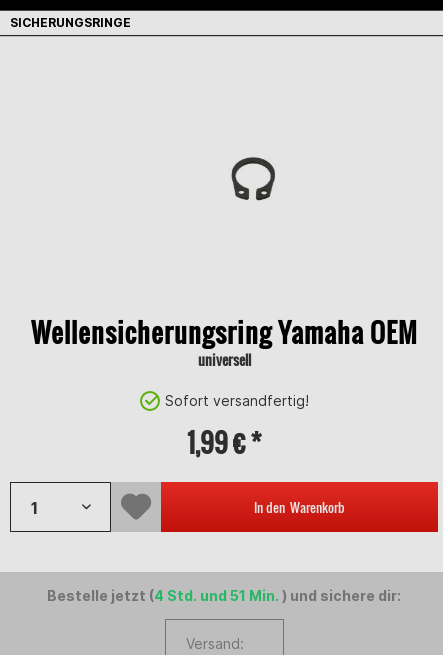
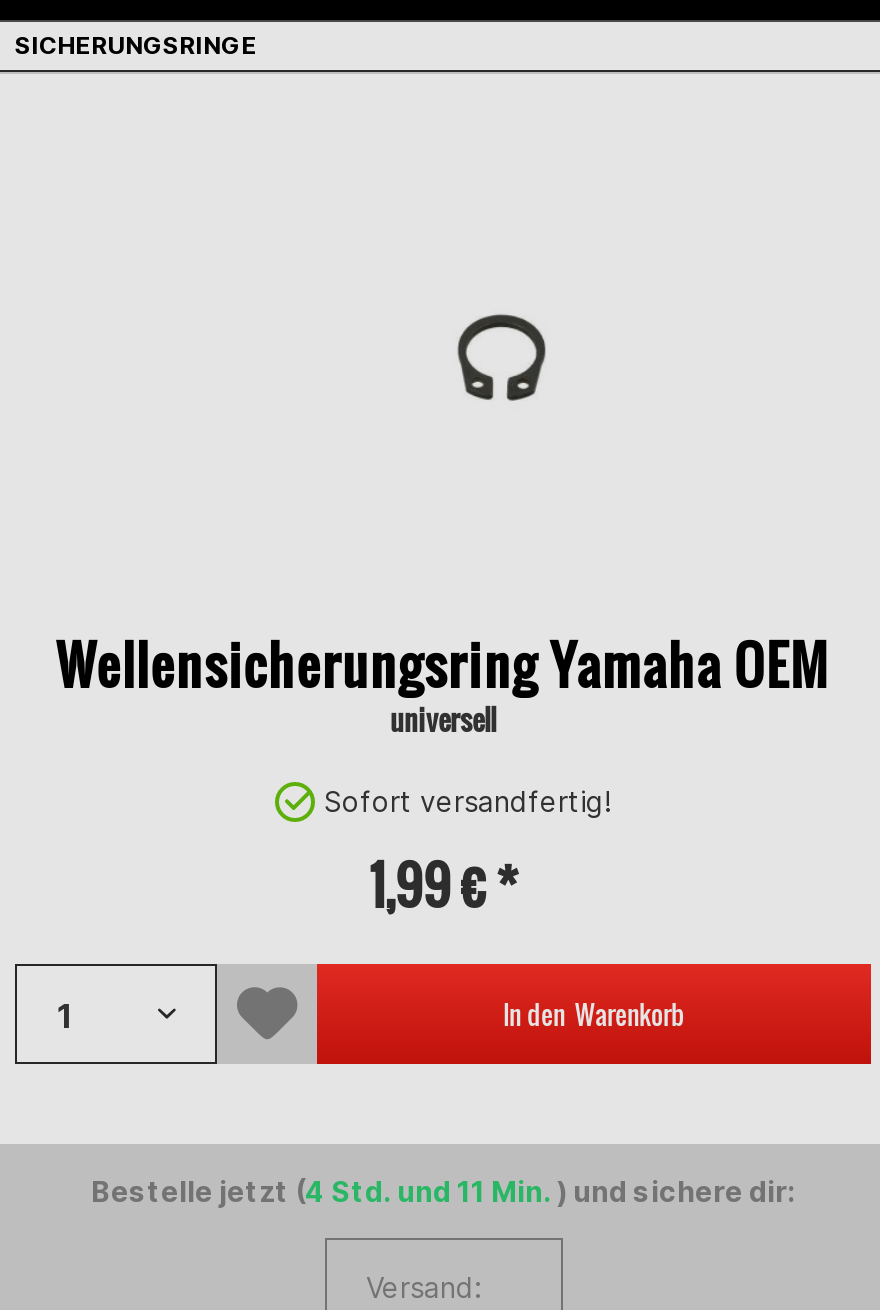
- Bestelle jetzt (4 Std. und 51 Min.) und sichere dir:
+ Bestelle jetzt (4 Std. und 11 Min.) und sichere dir:
